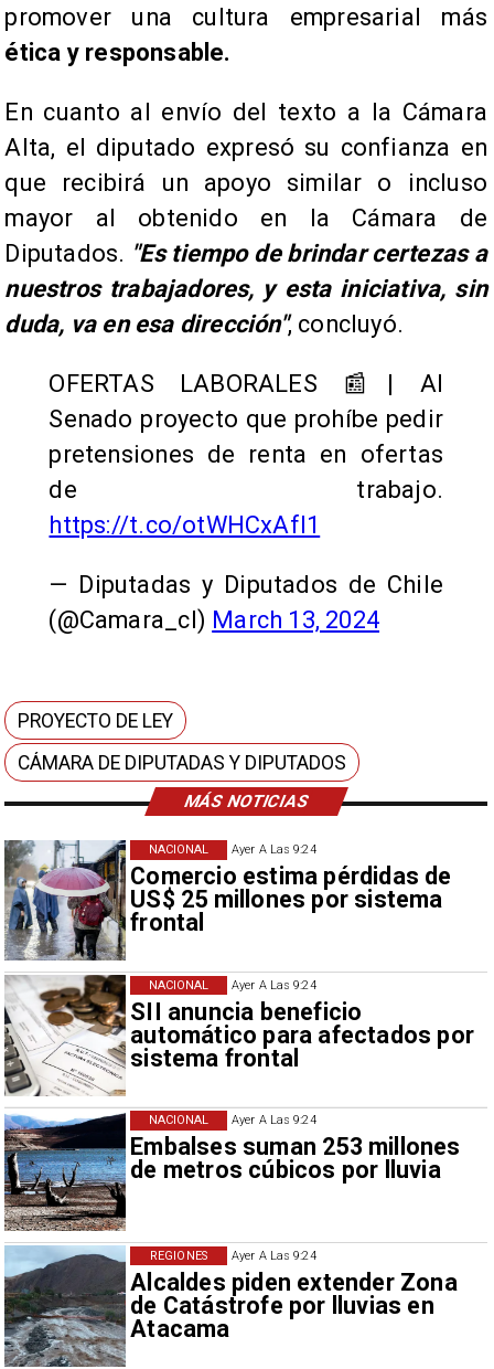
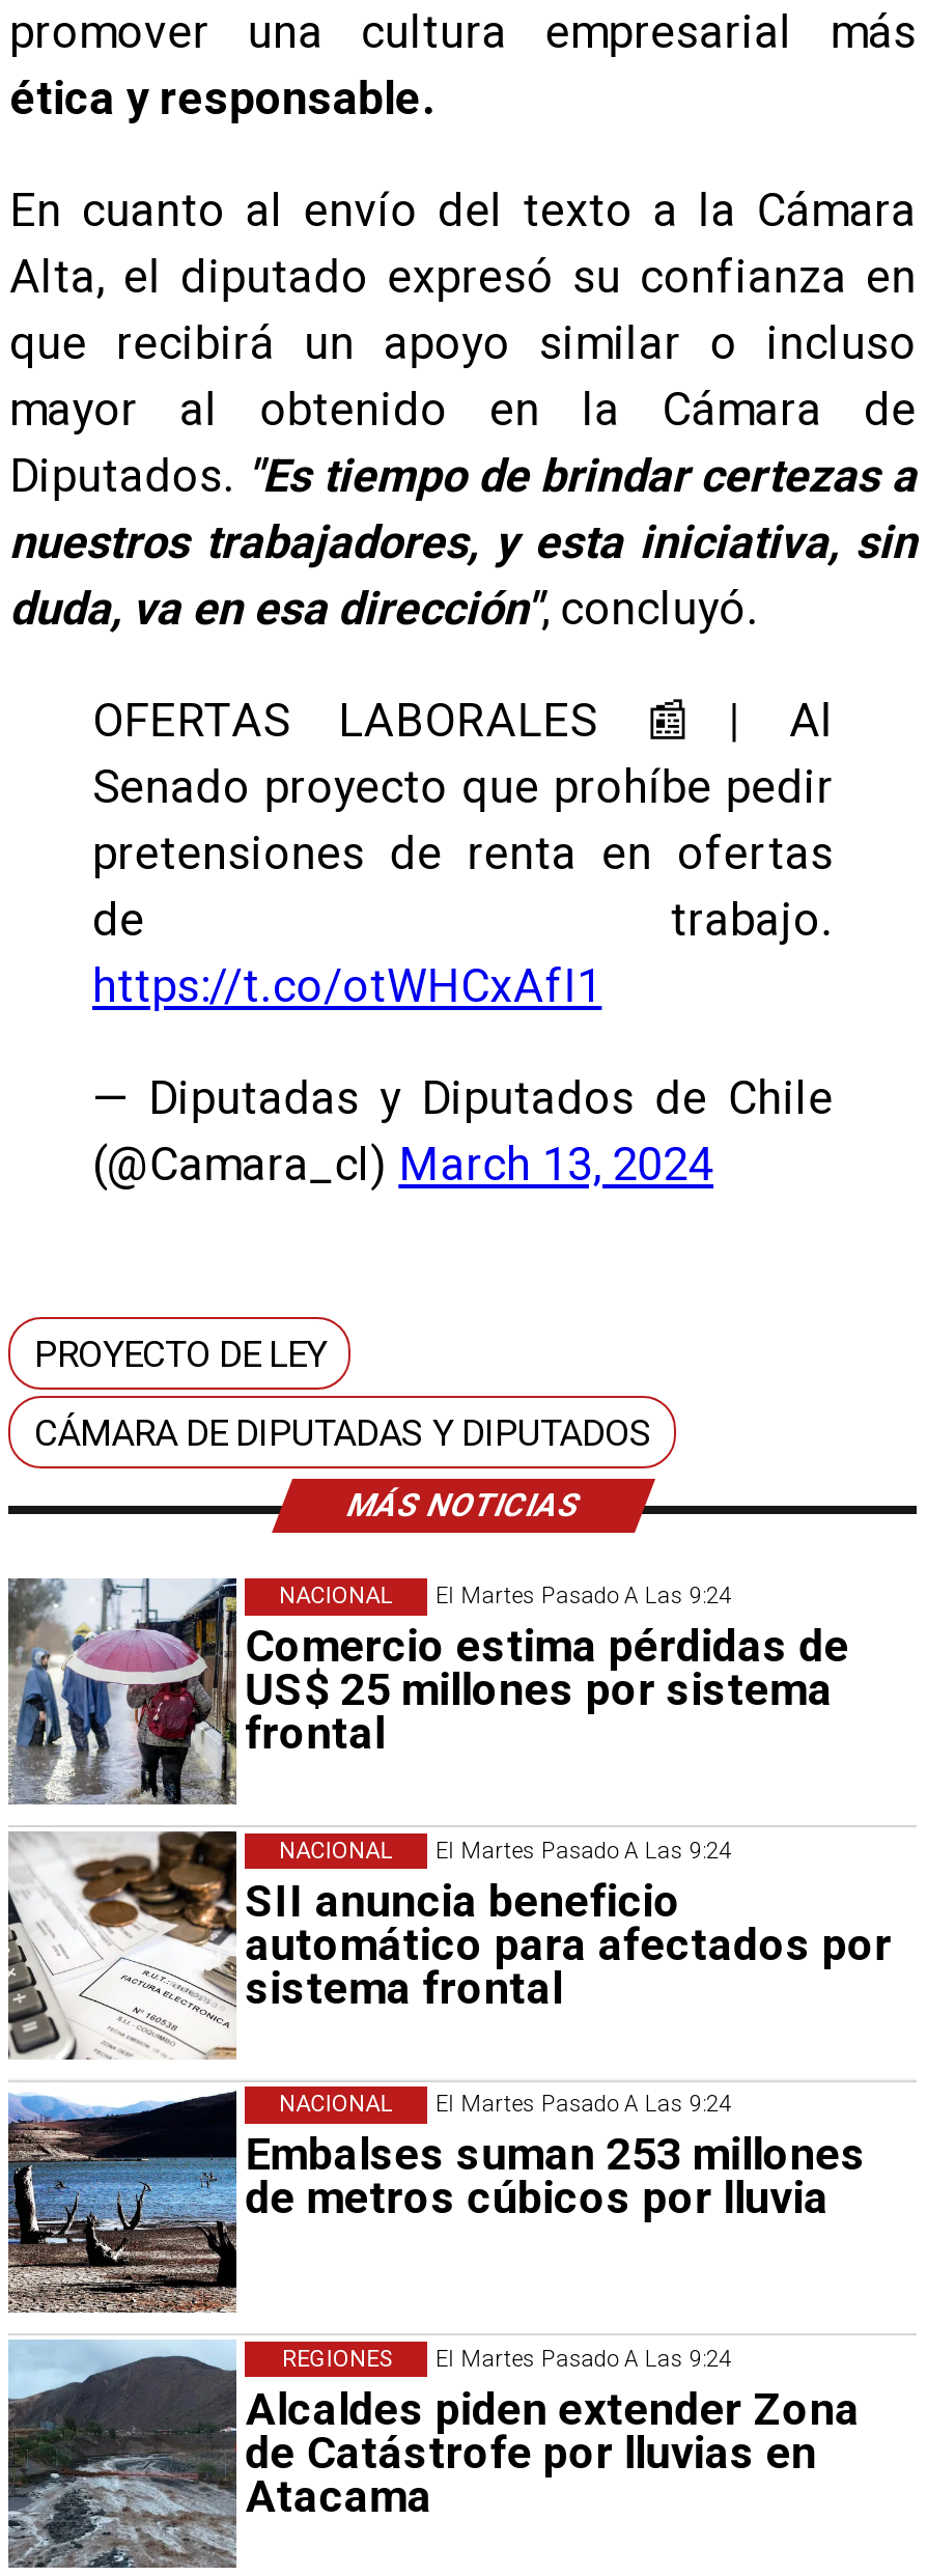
- Ayer A Las 9:24
+ El Martes Pasado A Las 9:24

- Ayer A Las 9:24
+ El Martes Pasado A Las 9:24

- Ayer A Las 9:24
+ El Martes Pasado A Las 9:24

- Ayer A Las 9:24
+ El Martes Pasado A Las 9:24
